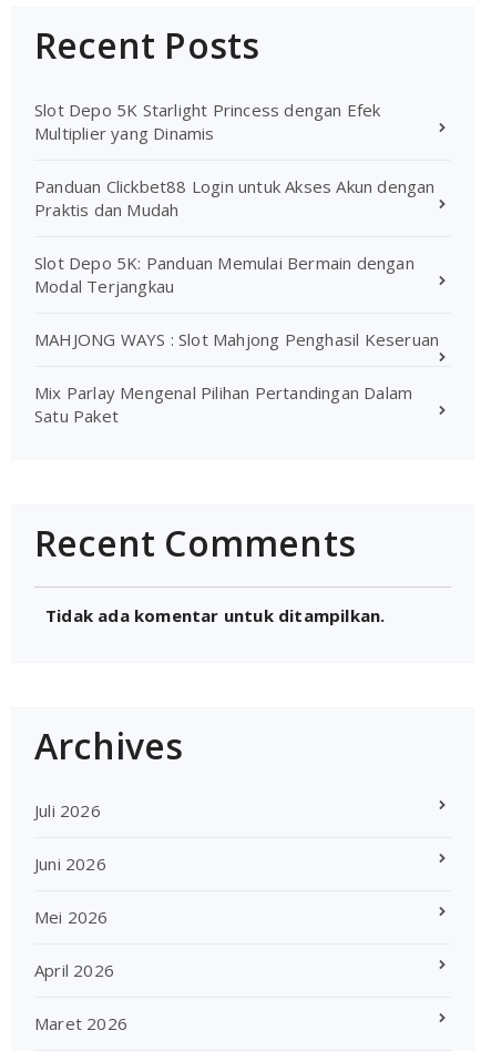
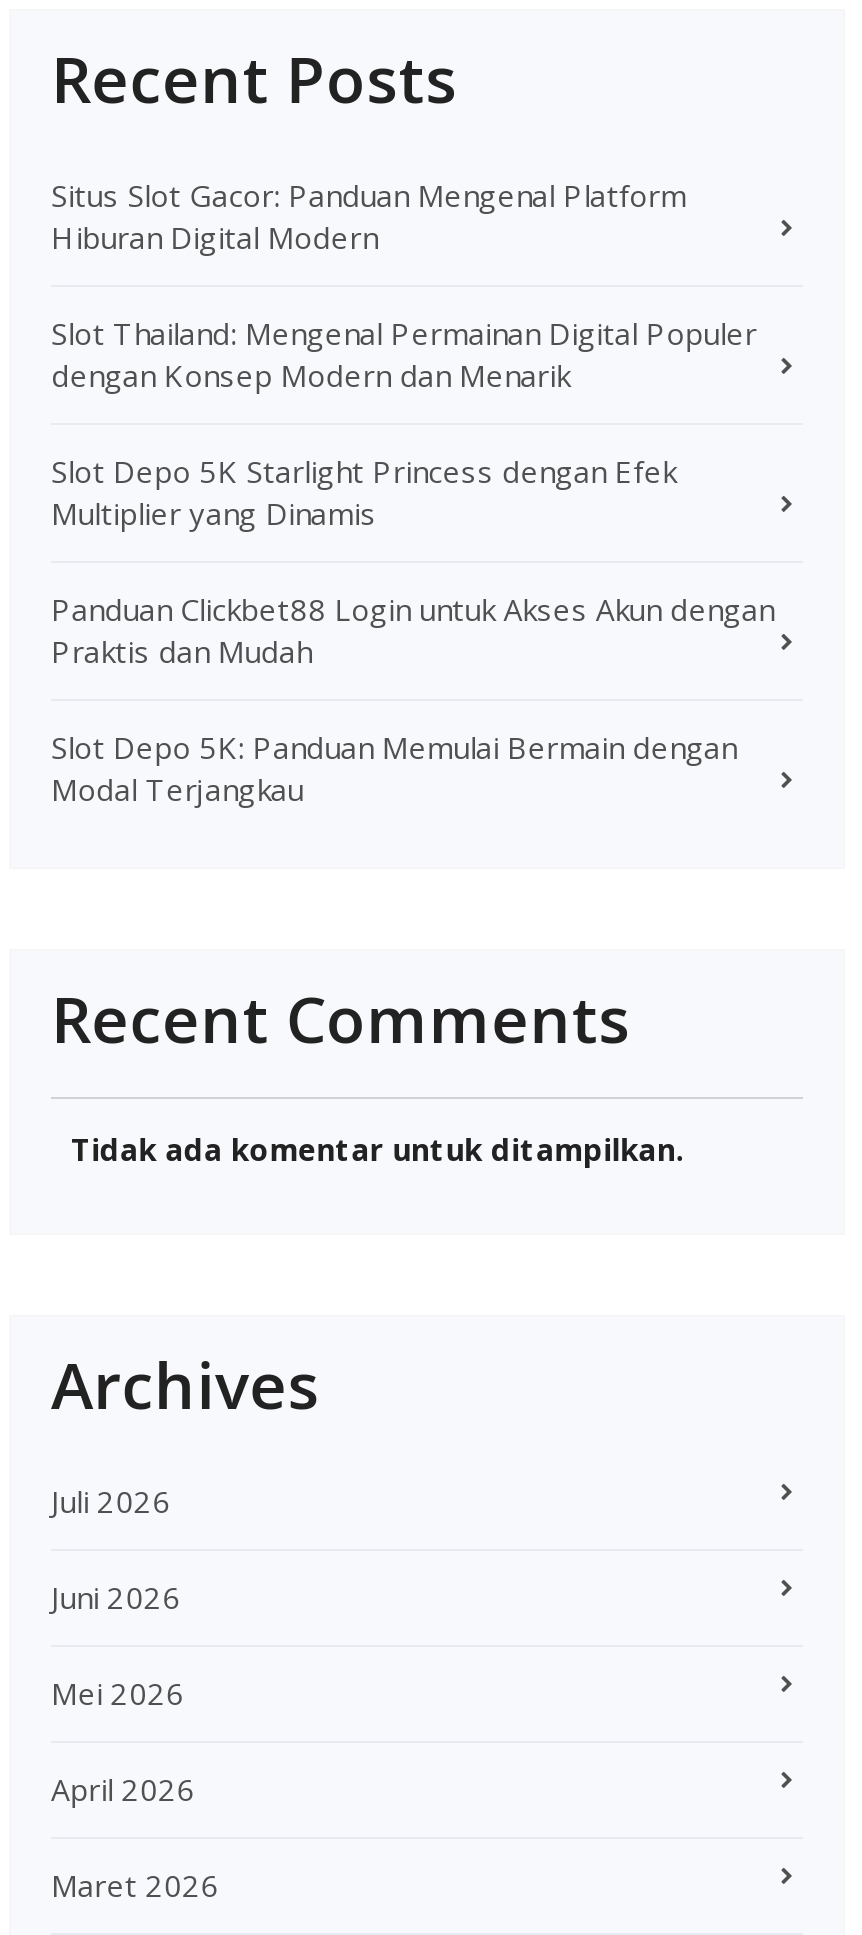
+ Situs Slot Gacor: Panduan Mengenal Platform
+ Hiburan Digital Modern
+ Slot Thailand: Mengenal Permainan Digital Populer
+ dengan Konsep Modern dan Menarik

moved down: Slot Depo 5K Starlight Princess dengan Efek | Multiplier yang Dinamis | Panduan Clickbet88 Login untuk Akses Akun dengan | Praktis dan Mudah | Slot Depo 5K: Panduan Memulai Bermain dengan | Modal Terjangkau

- MAHJONG WAYS : Slot Mahjong Penghasil Keseruan
- Mix Parlay Mengenal Pilihan Pertandingan Dalam
- Satu Paket
